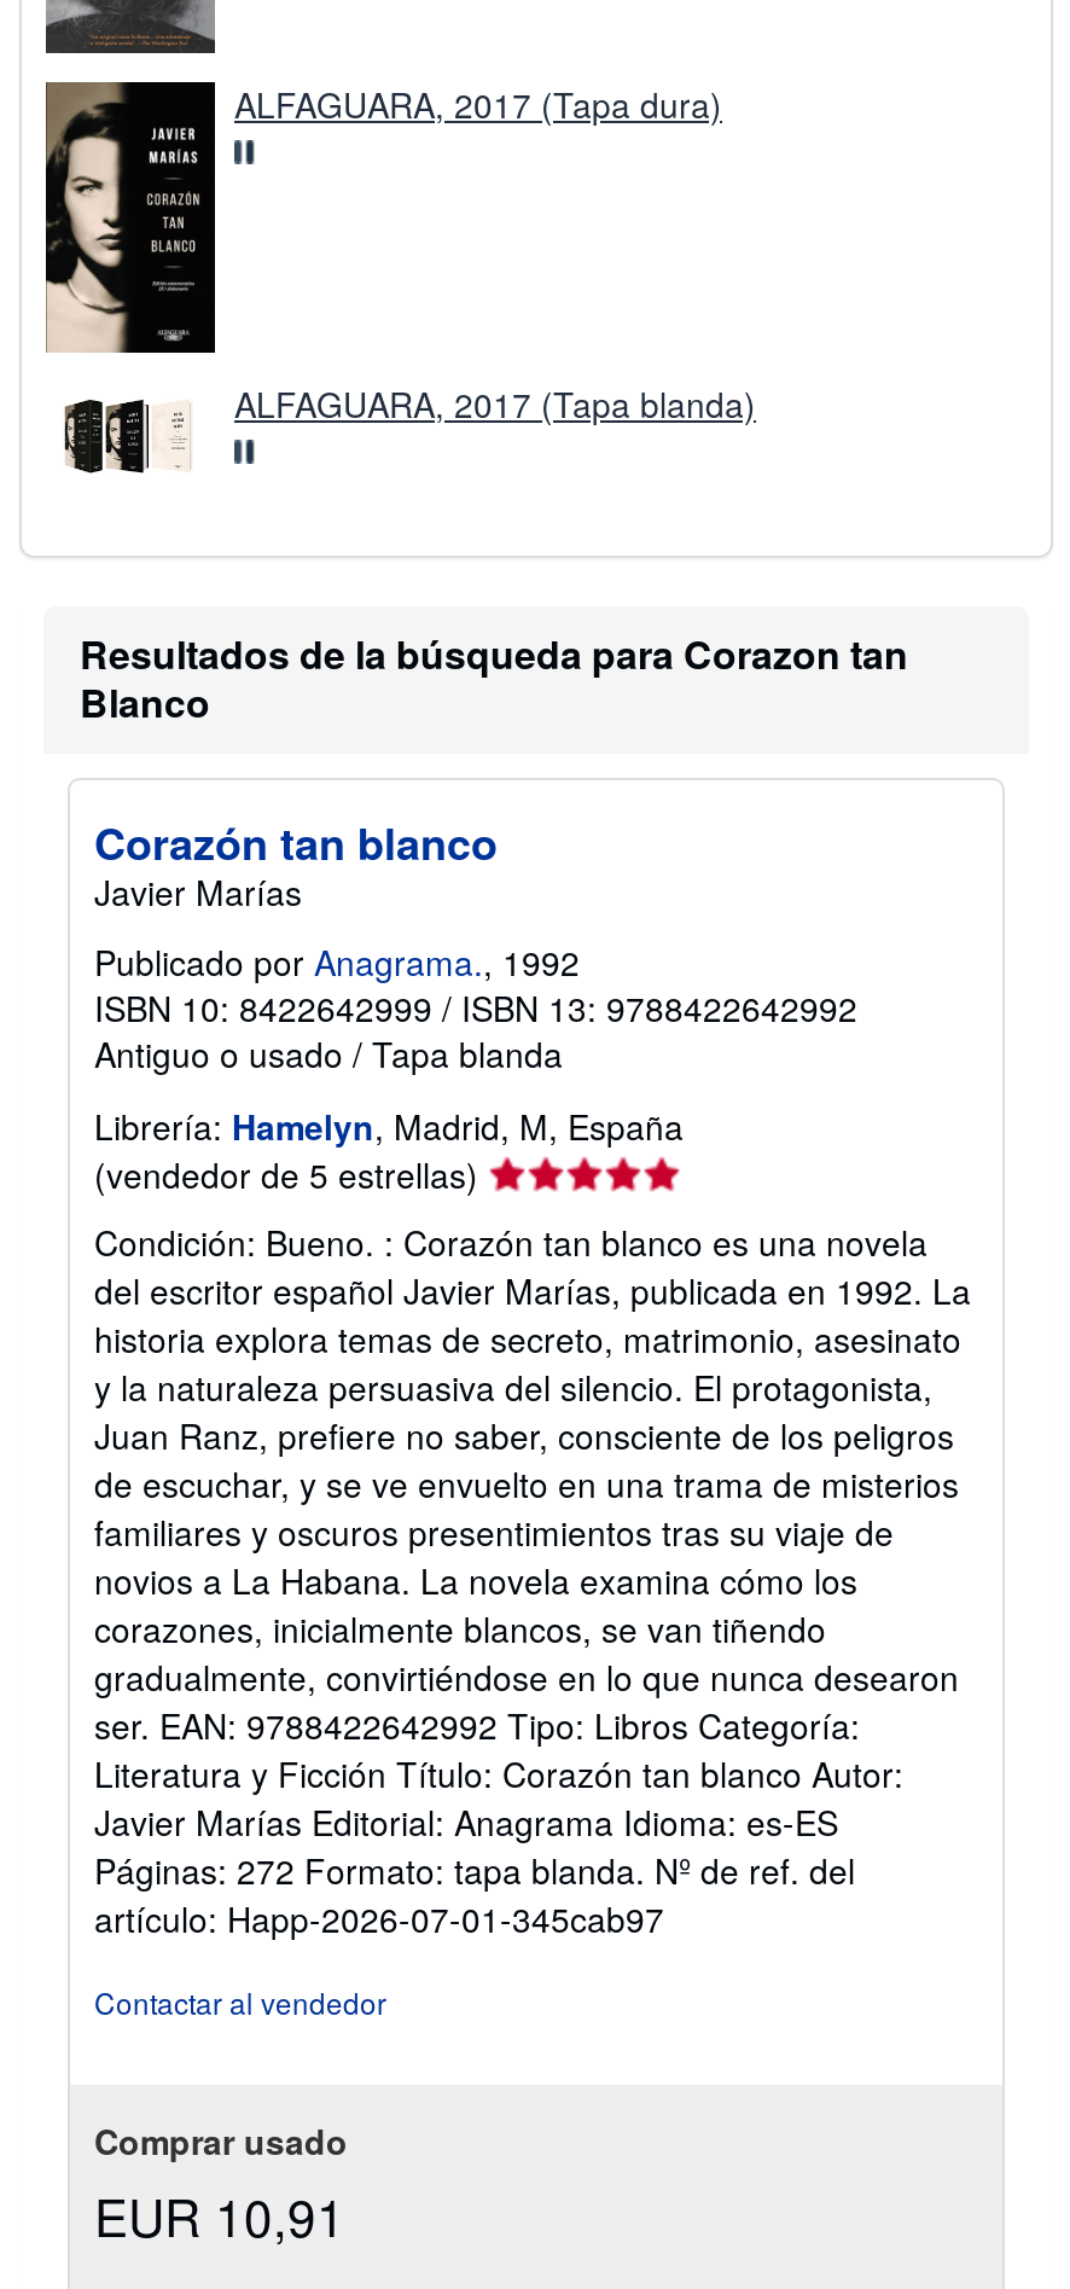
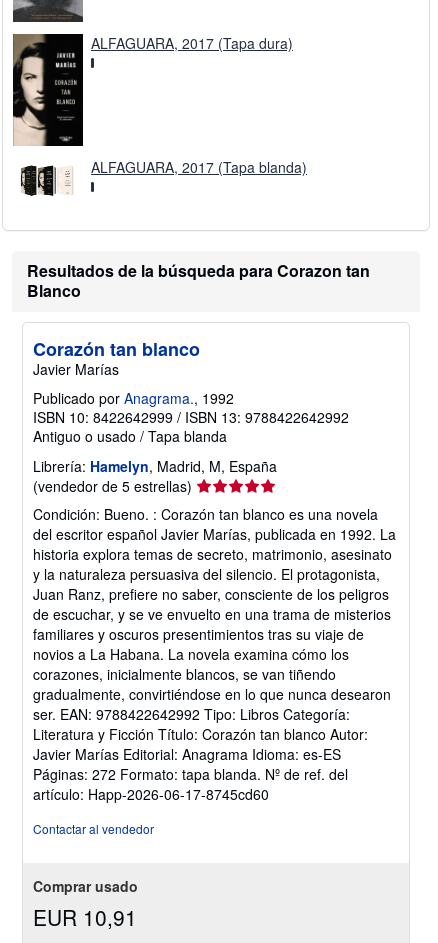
- artículo: Happ-2026-07-01-345cab97
+ artículo: Happ-2026-06-17-8745cd60
